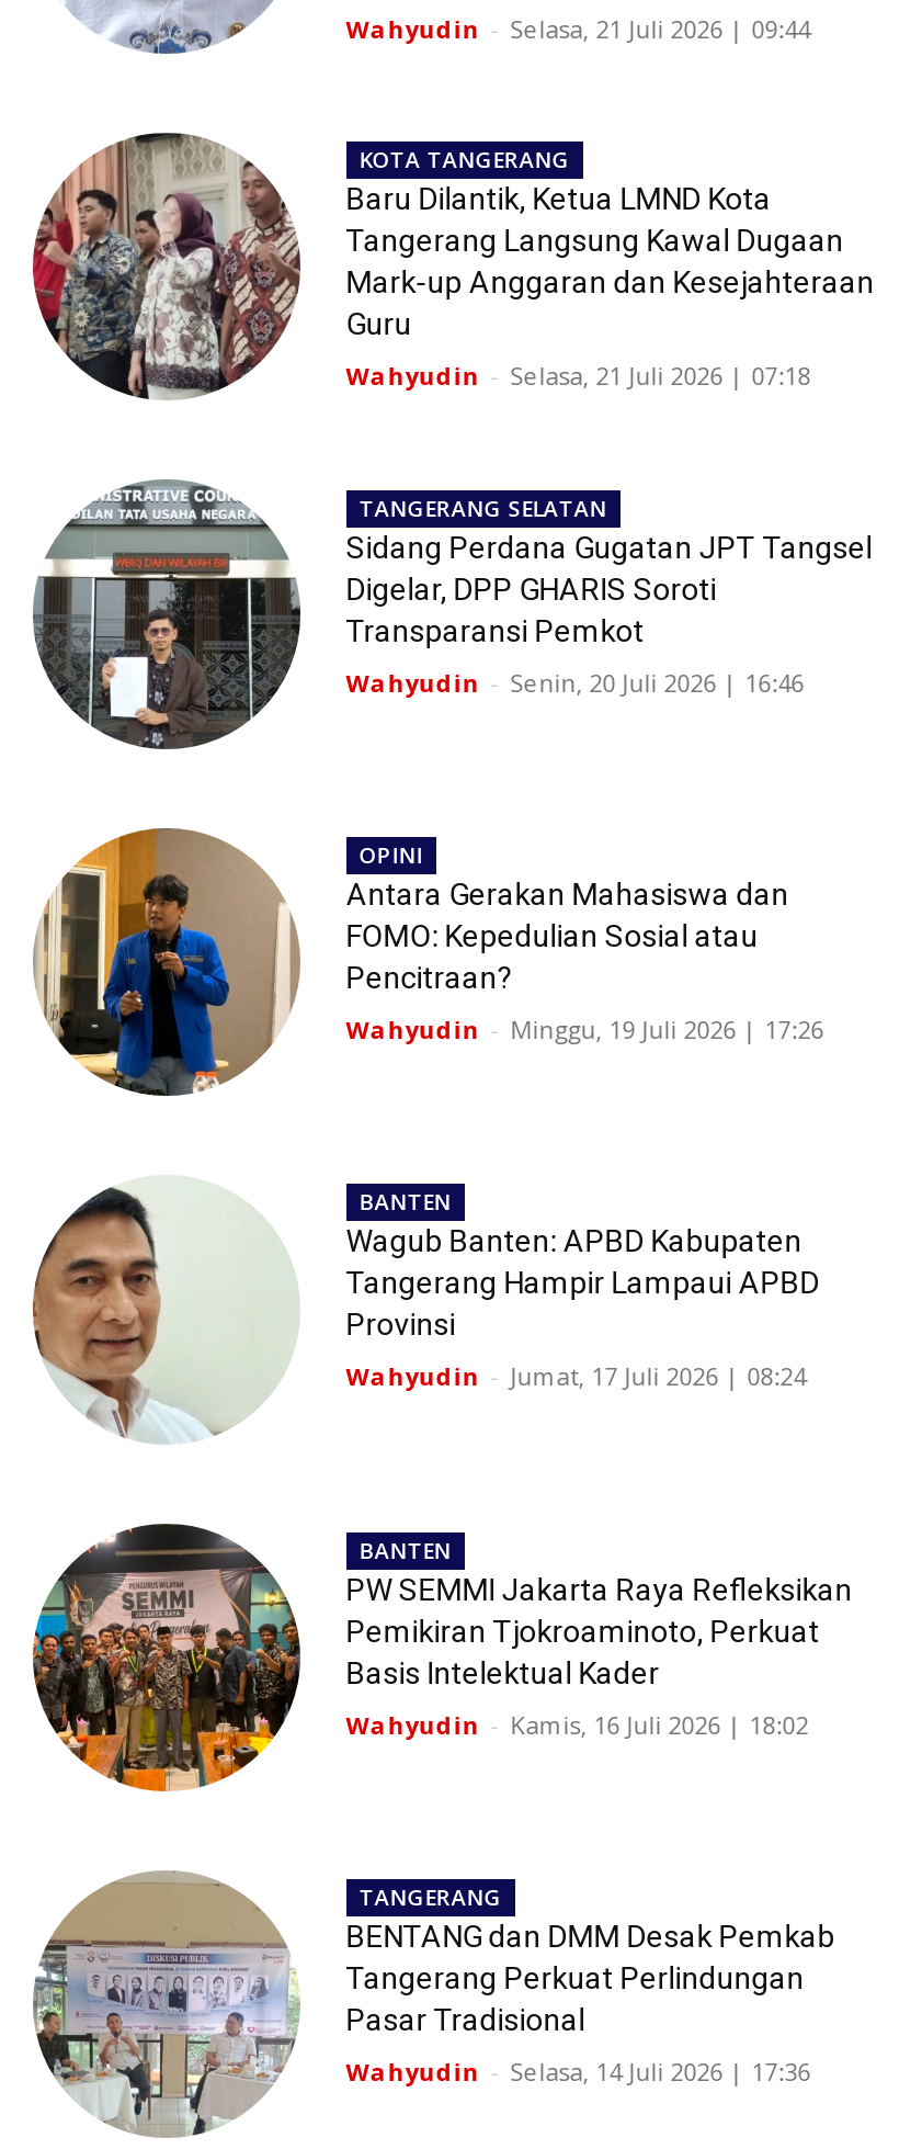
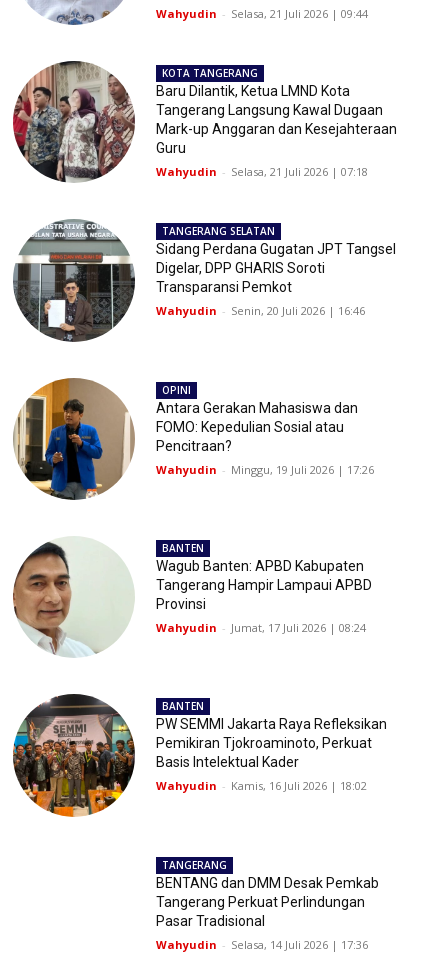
- [image]
